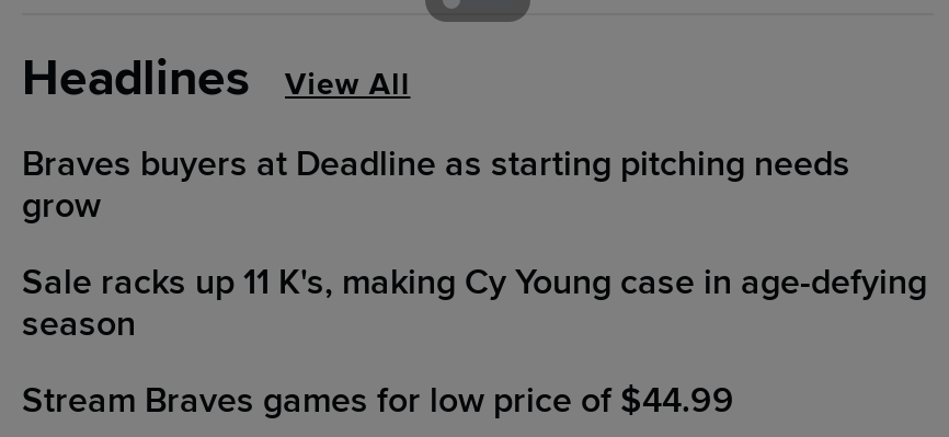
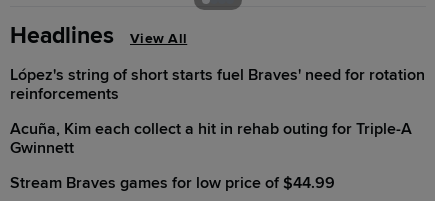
- Braves buyers at Deadline as starting pitching needs
- grow
+ López's string of short starts fuel Braves' need for rotation
+ reinforcements

- Sale racks up 11 K's, making Cy Young case in age-defying
- season
+ Acuña, Kim each collect a hit in rehab outing for Triple-A
+ Gwinnett
